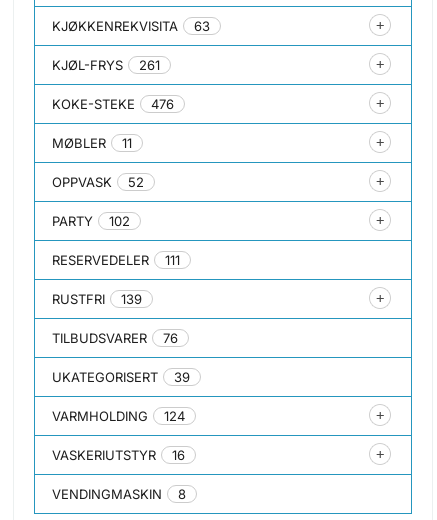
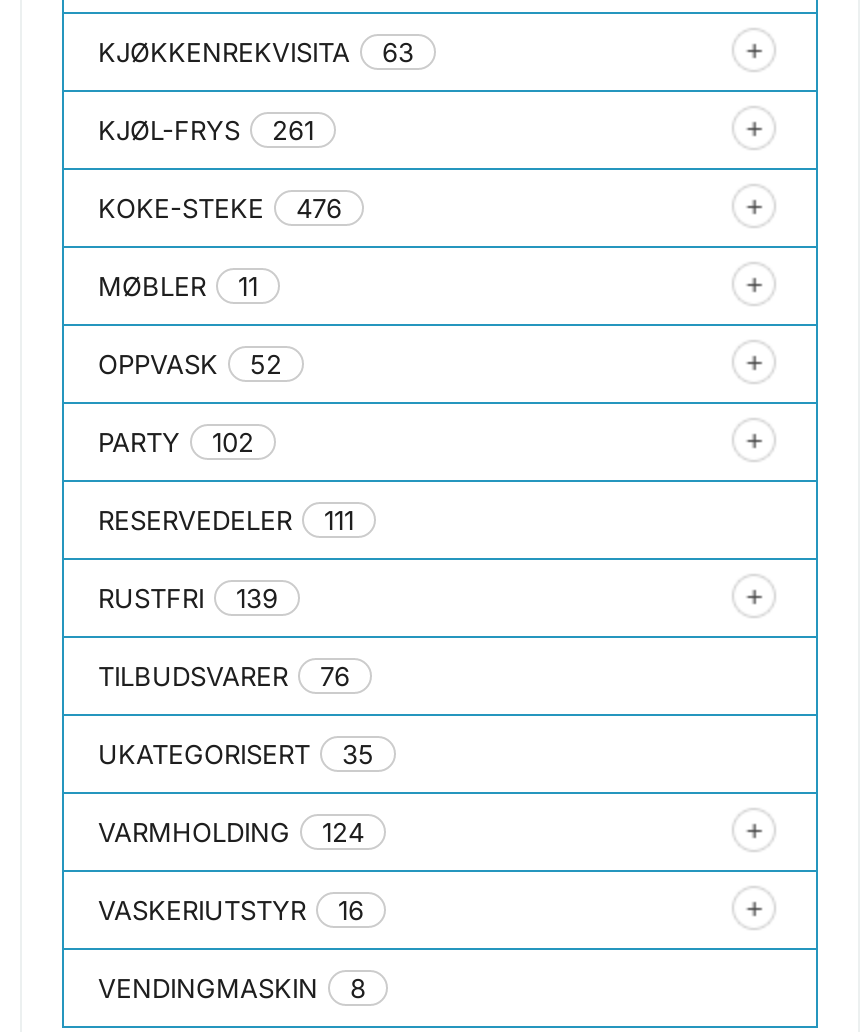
- UKATEGORISERT 39
+ UKATEGORISERT 35
